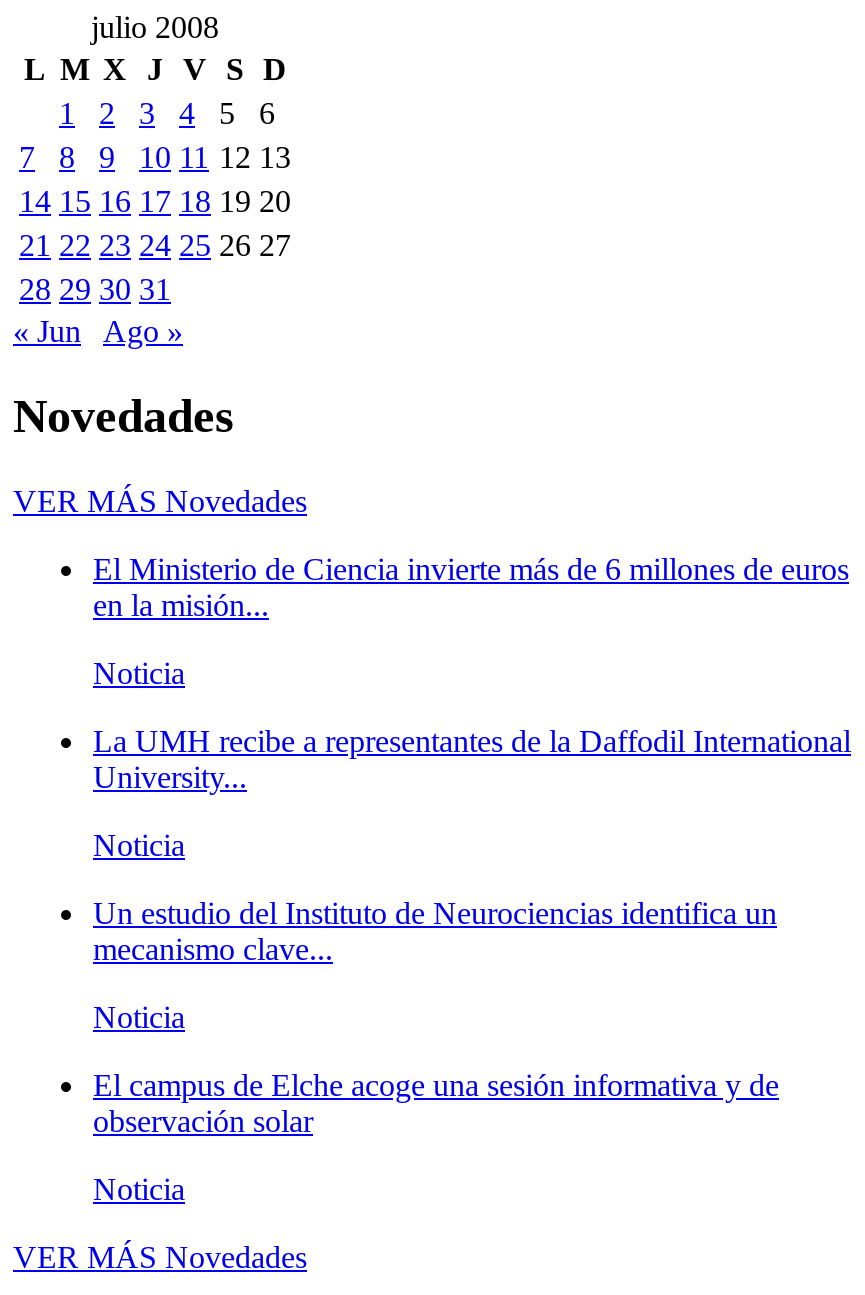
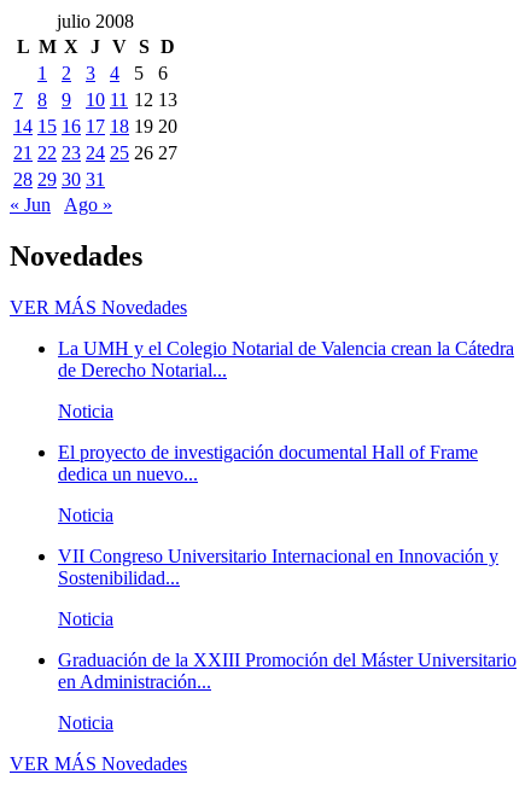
- El Ministerio de Ciencia invierte más de 6 millones de euros
- en la misión...
+ La UMH y el Colegio Notarial de Valencia crean la Cátedra
+ de Derecho Notarial...

- La UMH recibe a representantes de la Daffodil International
- University...
+ El proyecto de investigación documental Hall of Frame
+ dedica un nuevo...

- Un estudio del Instituto de Neurociencias identifica un
- mecanismo clave...
+ VII Congreso Universitario Internacional en Innovación y
+ Sostenibilidad...

- El campus de Elche acoge una sesión informativa y de
- observación solar
+ Graduación de la XXIII Promoción del Máster Universitario
+ en Administración...
